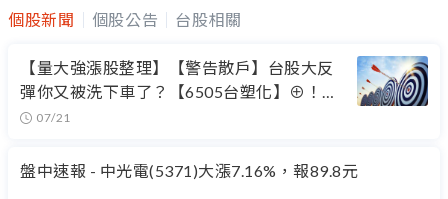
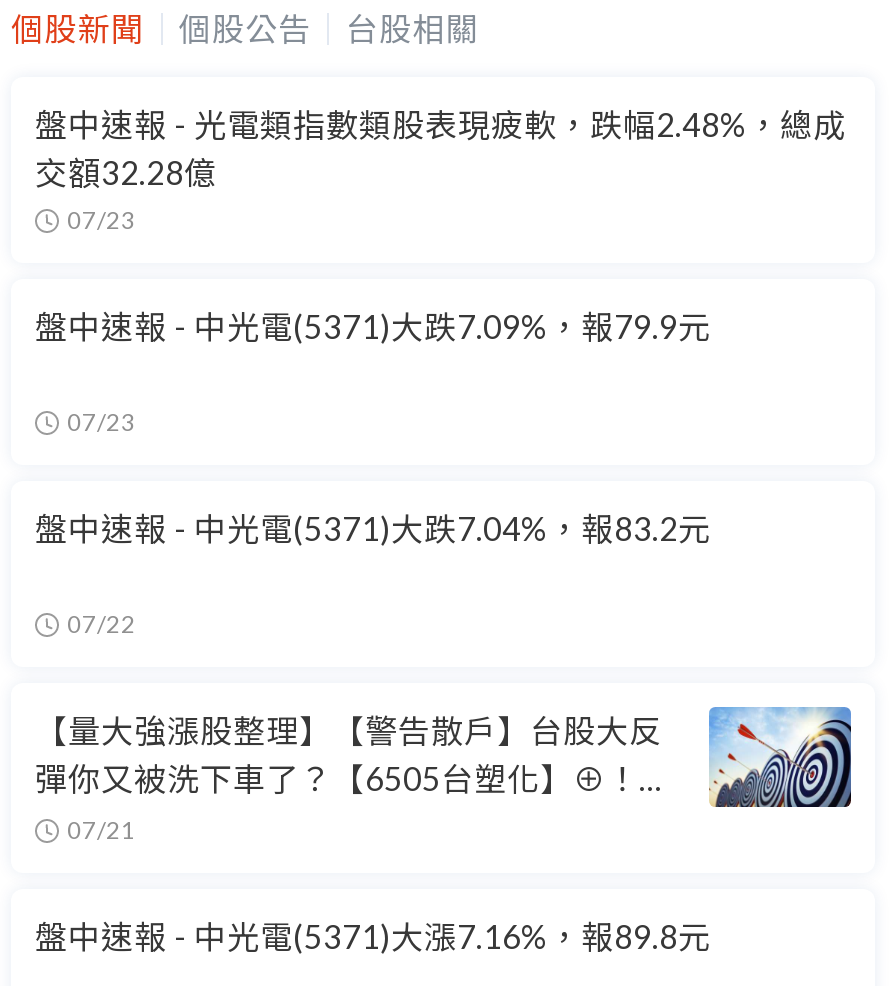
+ 盤中速報 - 光電類指數類股表現疲軟，跌幅2.48%，總成
+ 交額32.28億
+ 07/23
+ 盤中速報 - 中光電(5371)大跌7.09%，報79.9元
+ 07/23
+ 盤中速報 - 中光電(5371)大跌7.04%，報83.2元
+ 07/22
